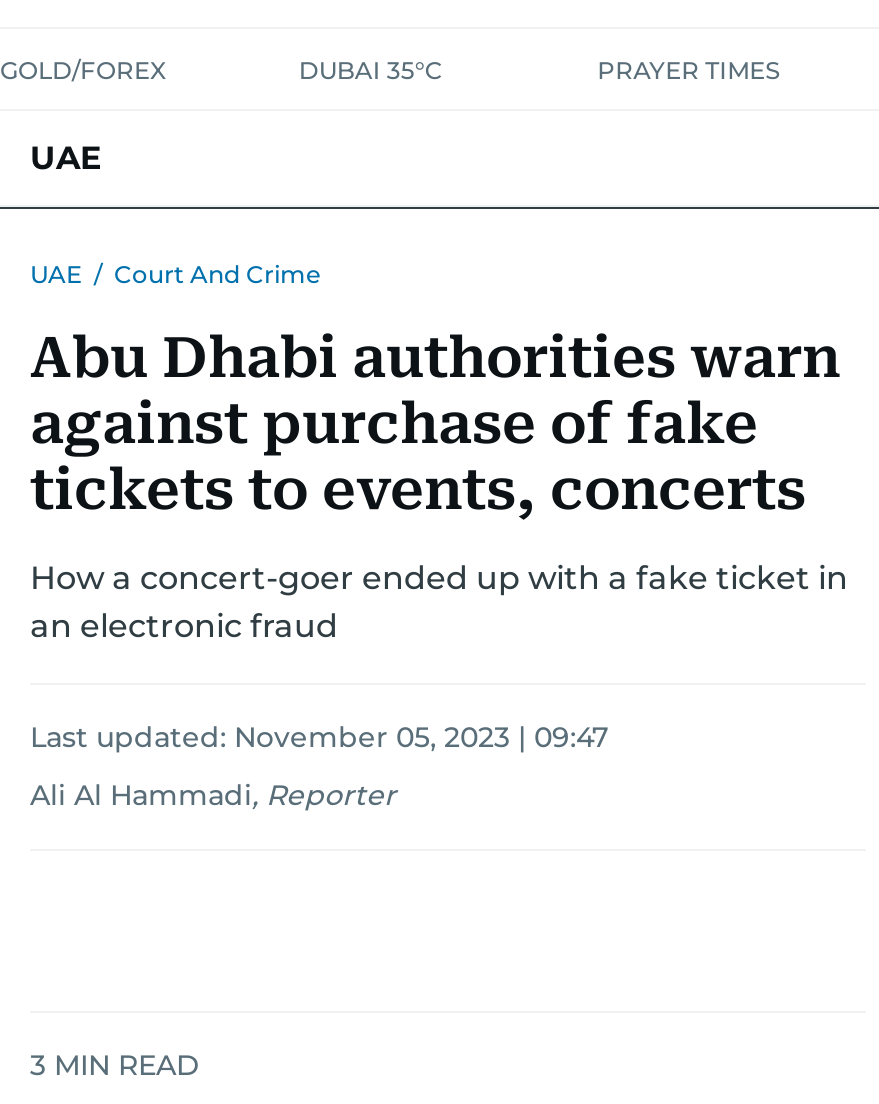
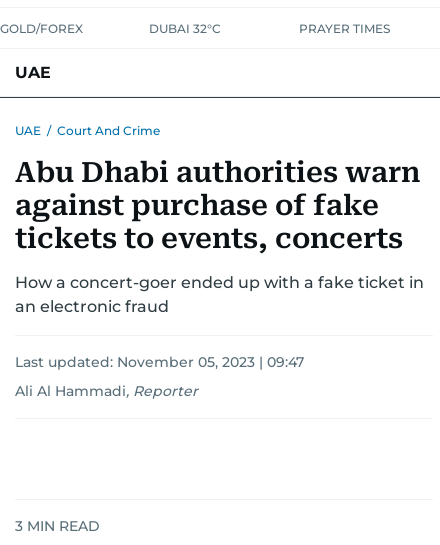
- DUBAI 35°C
+ DUBAI 32°C
